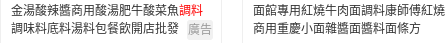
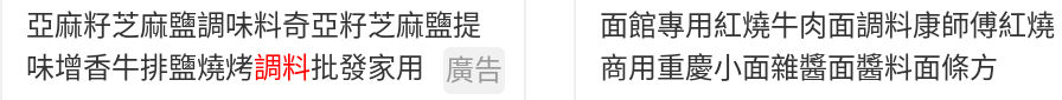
- 金湯酸辣醬商用酸湯肥牛酸菜魚調料
- 調味料底料湯料包餐飲開店批發
+ 亞麻籽芝麻鹽調味料奇亞籽芝麻鹽提
+ 味增香牛排鹽燒烤調料批發家用
